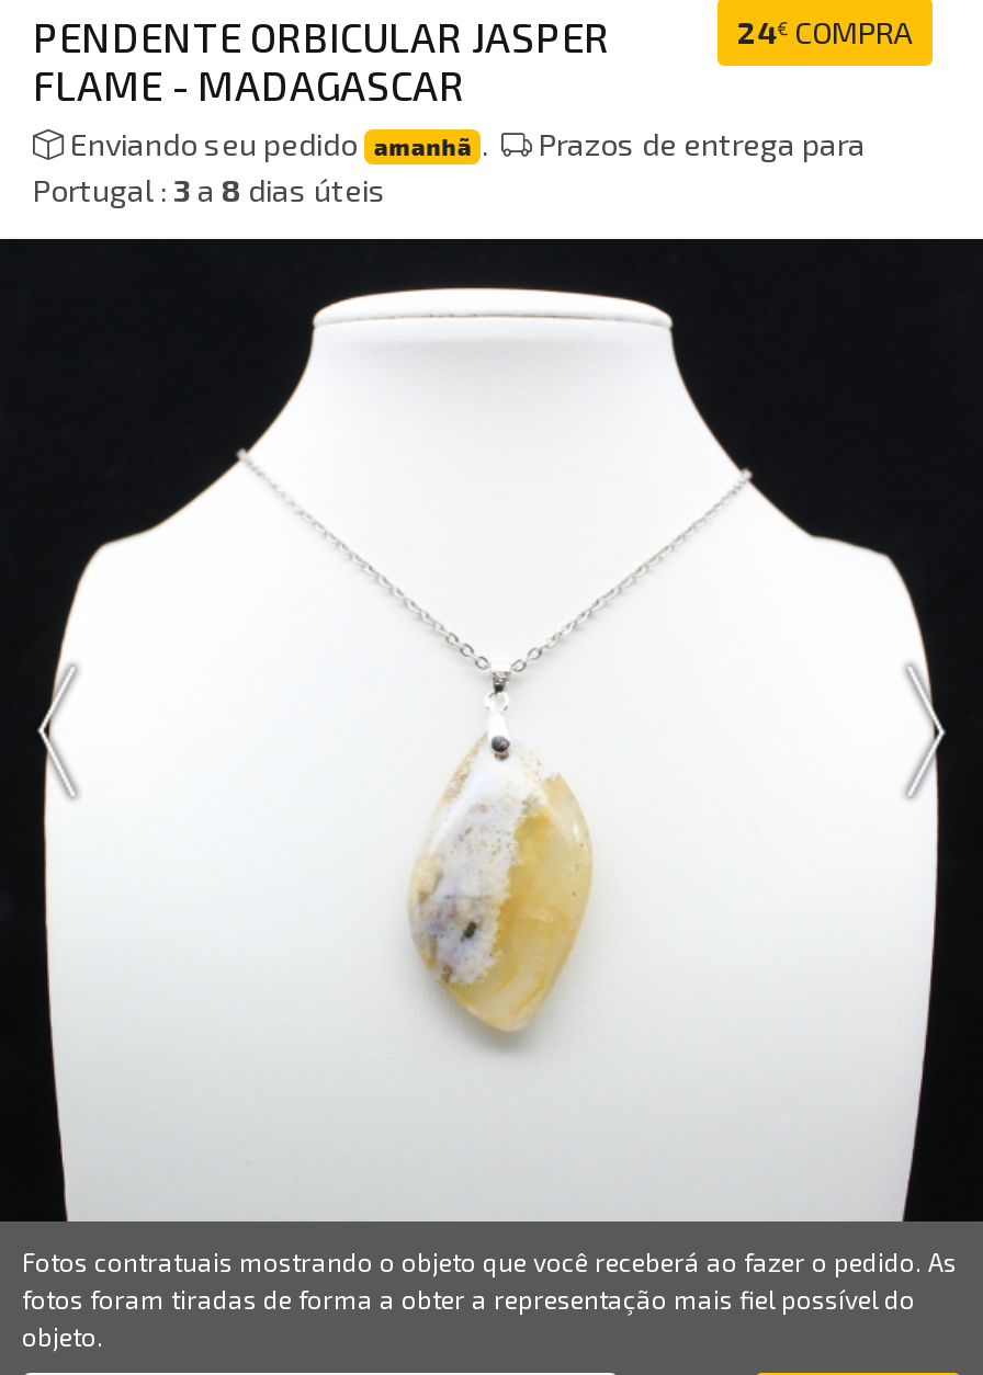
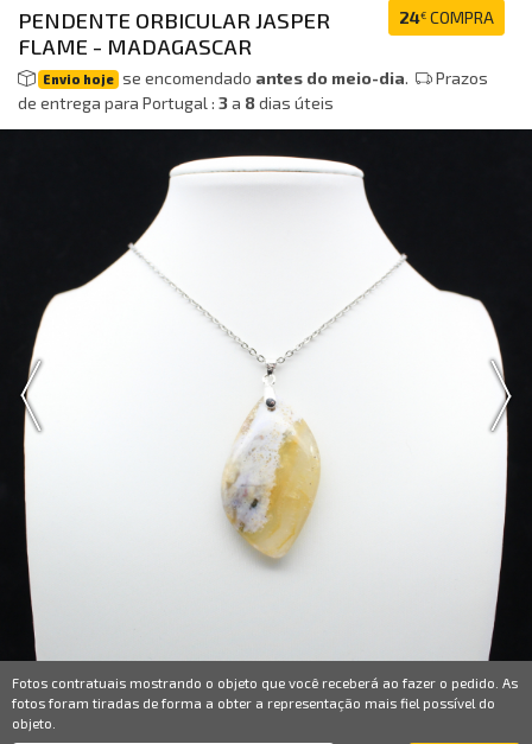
- Enviando seu pedido amanhã .
- Prazos de entrega para
- Portugal : 3 a 8 dias úteis
+ Envio hoje se encomendado antes do meio-dia.
+ Prazos
+ de entrega para Portugal : 3 a 8 dias úteis
